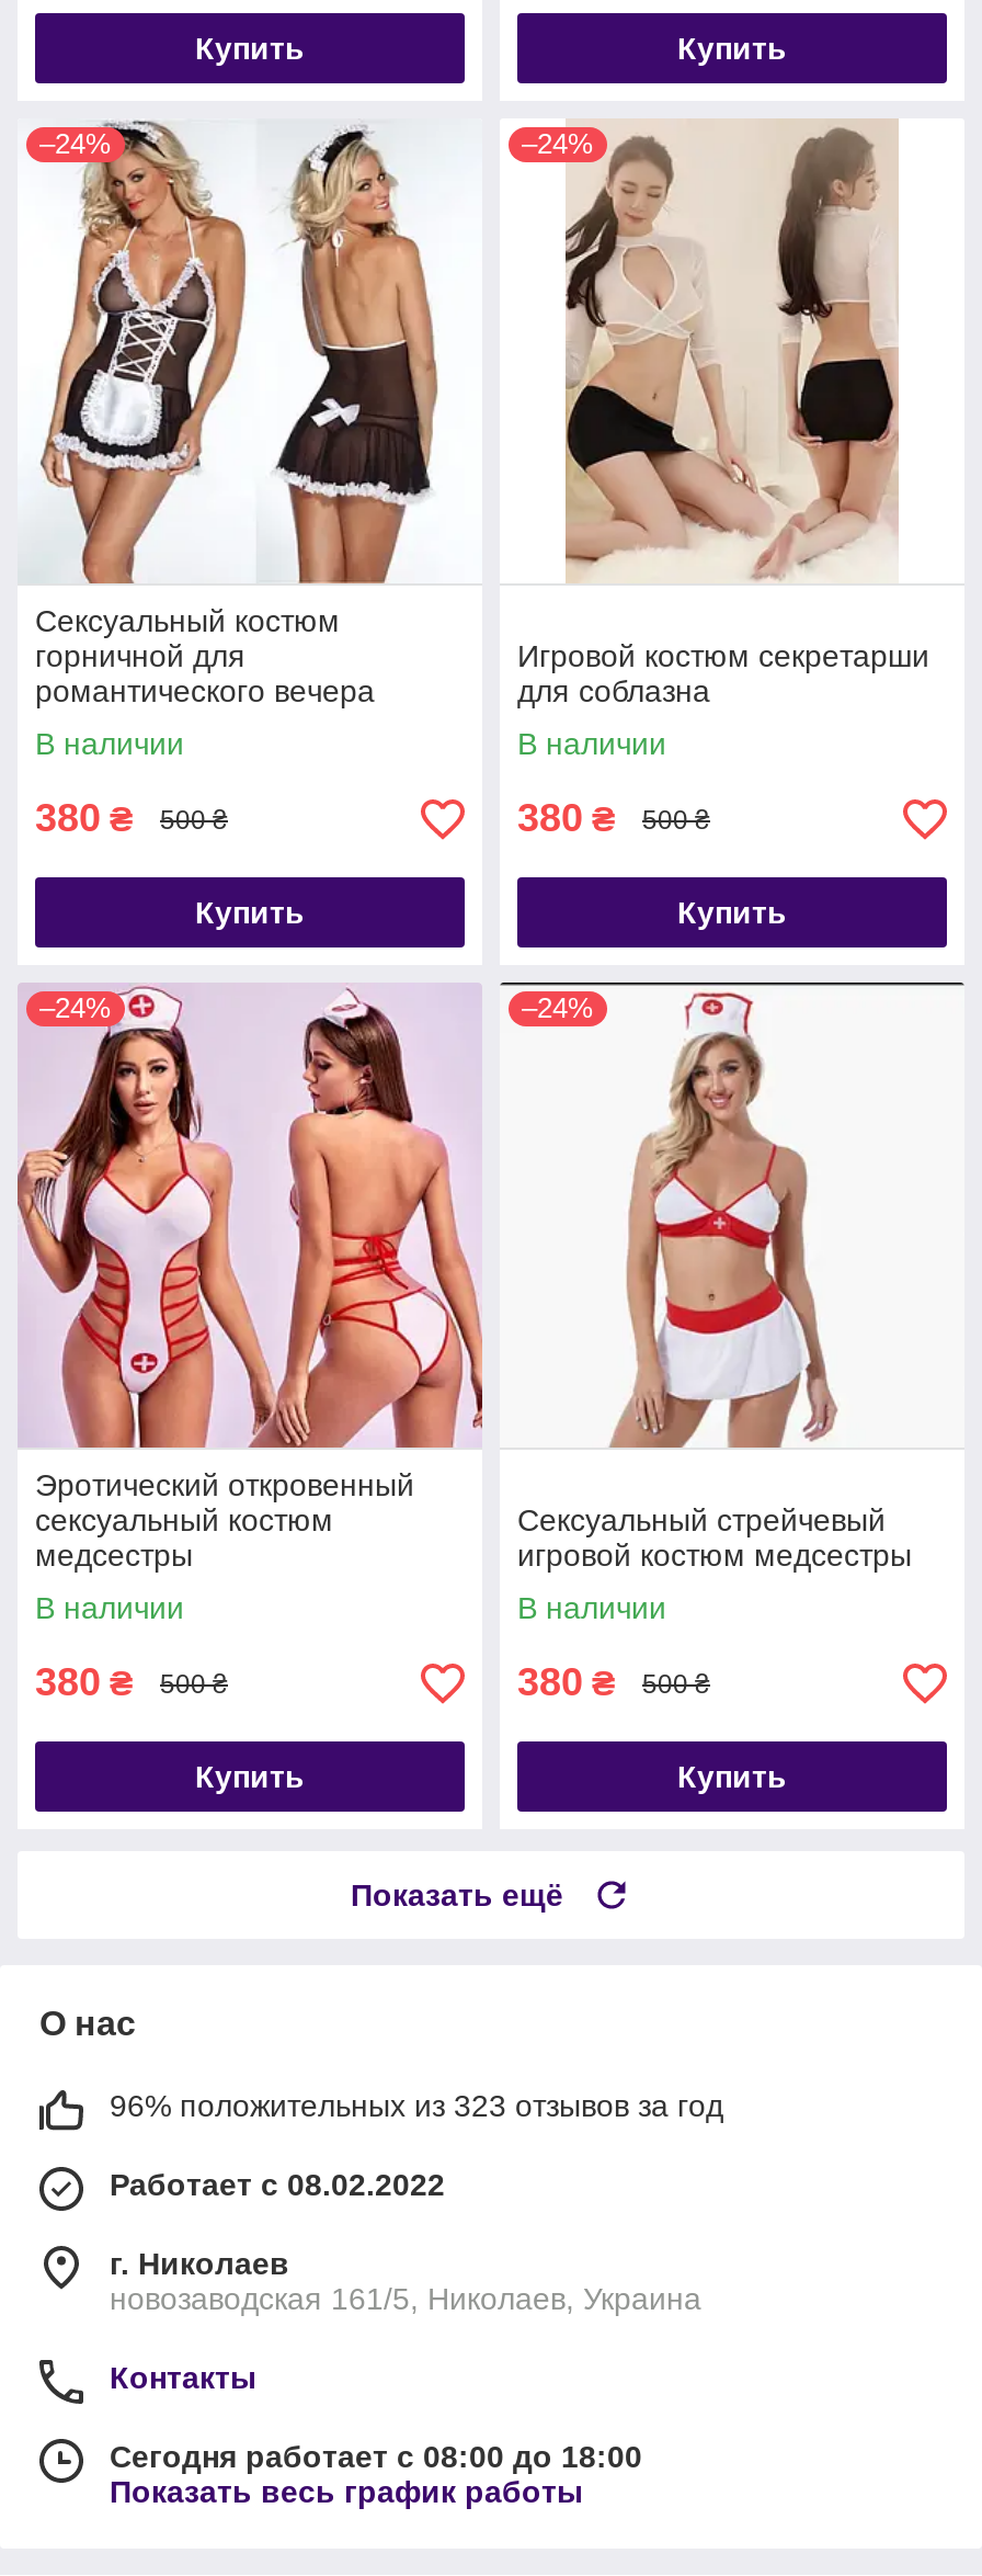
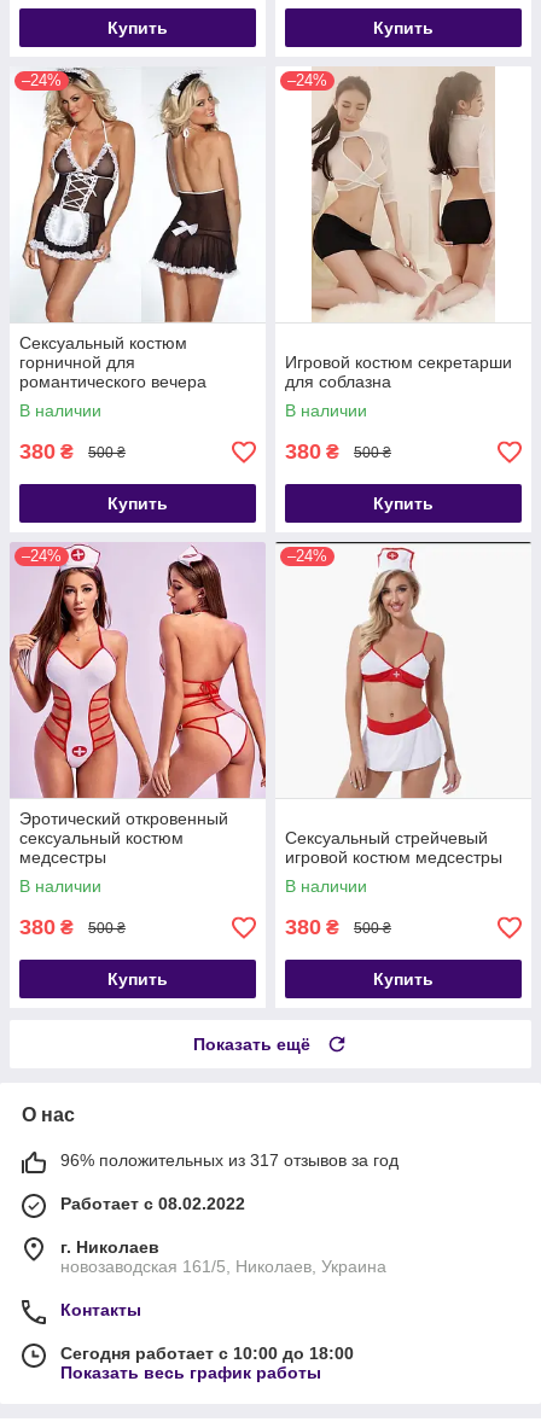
- 96% положительных из 323 отзывов за год
+ 96% положительных из 317 отзывов за год

- Сегодня работает с 08:00 до 18:00
+ Сегодня работает с 10:00 до 18:00
